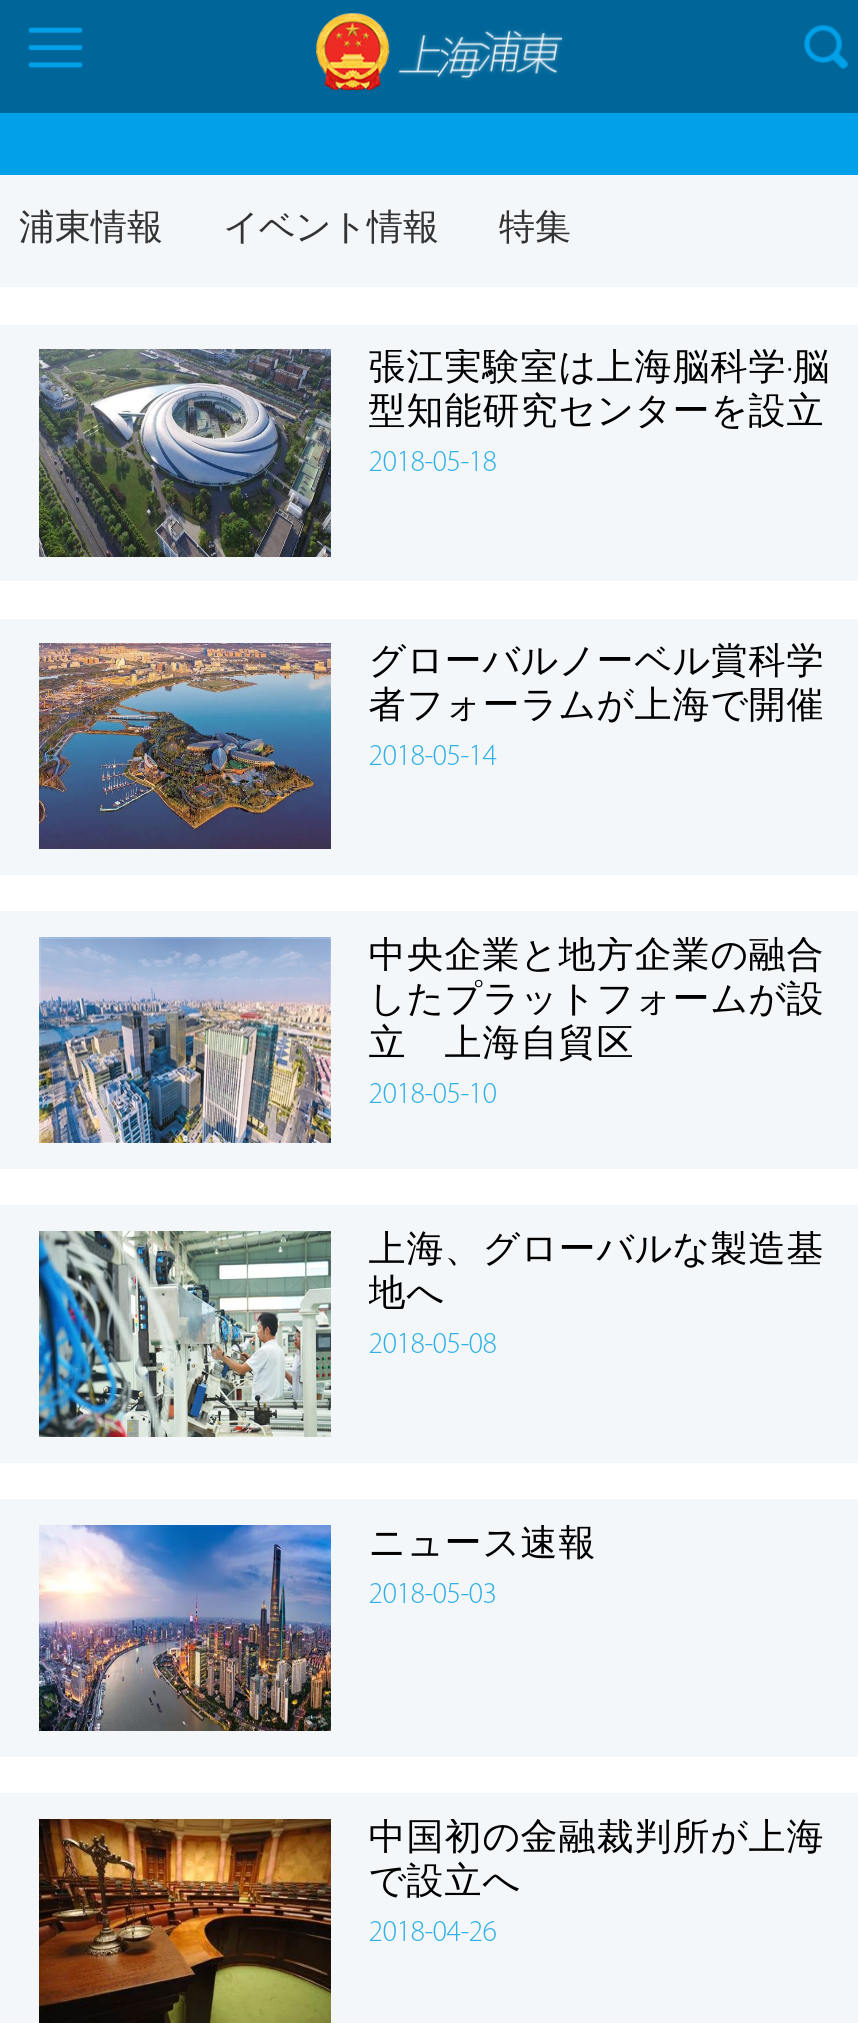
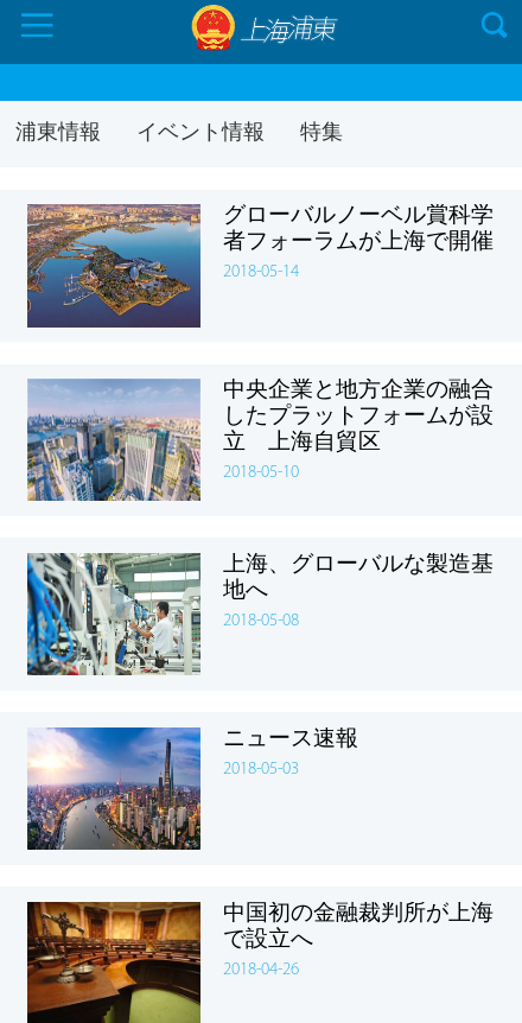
- [image]
- 張江実験室は上海脳科学·脳
- 型知能研究センターを設立
- 2018-05-18
